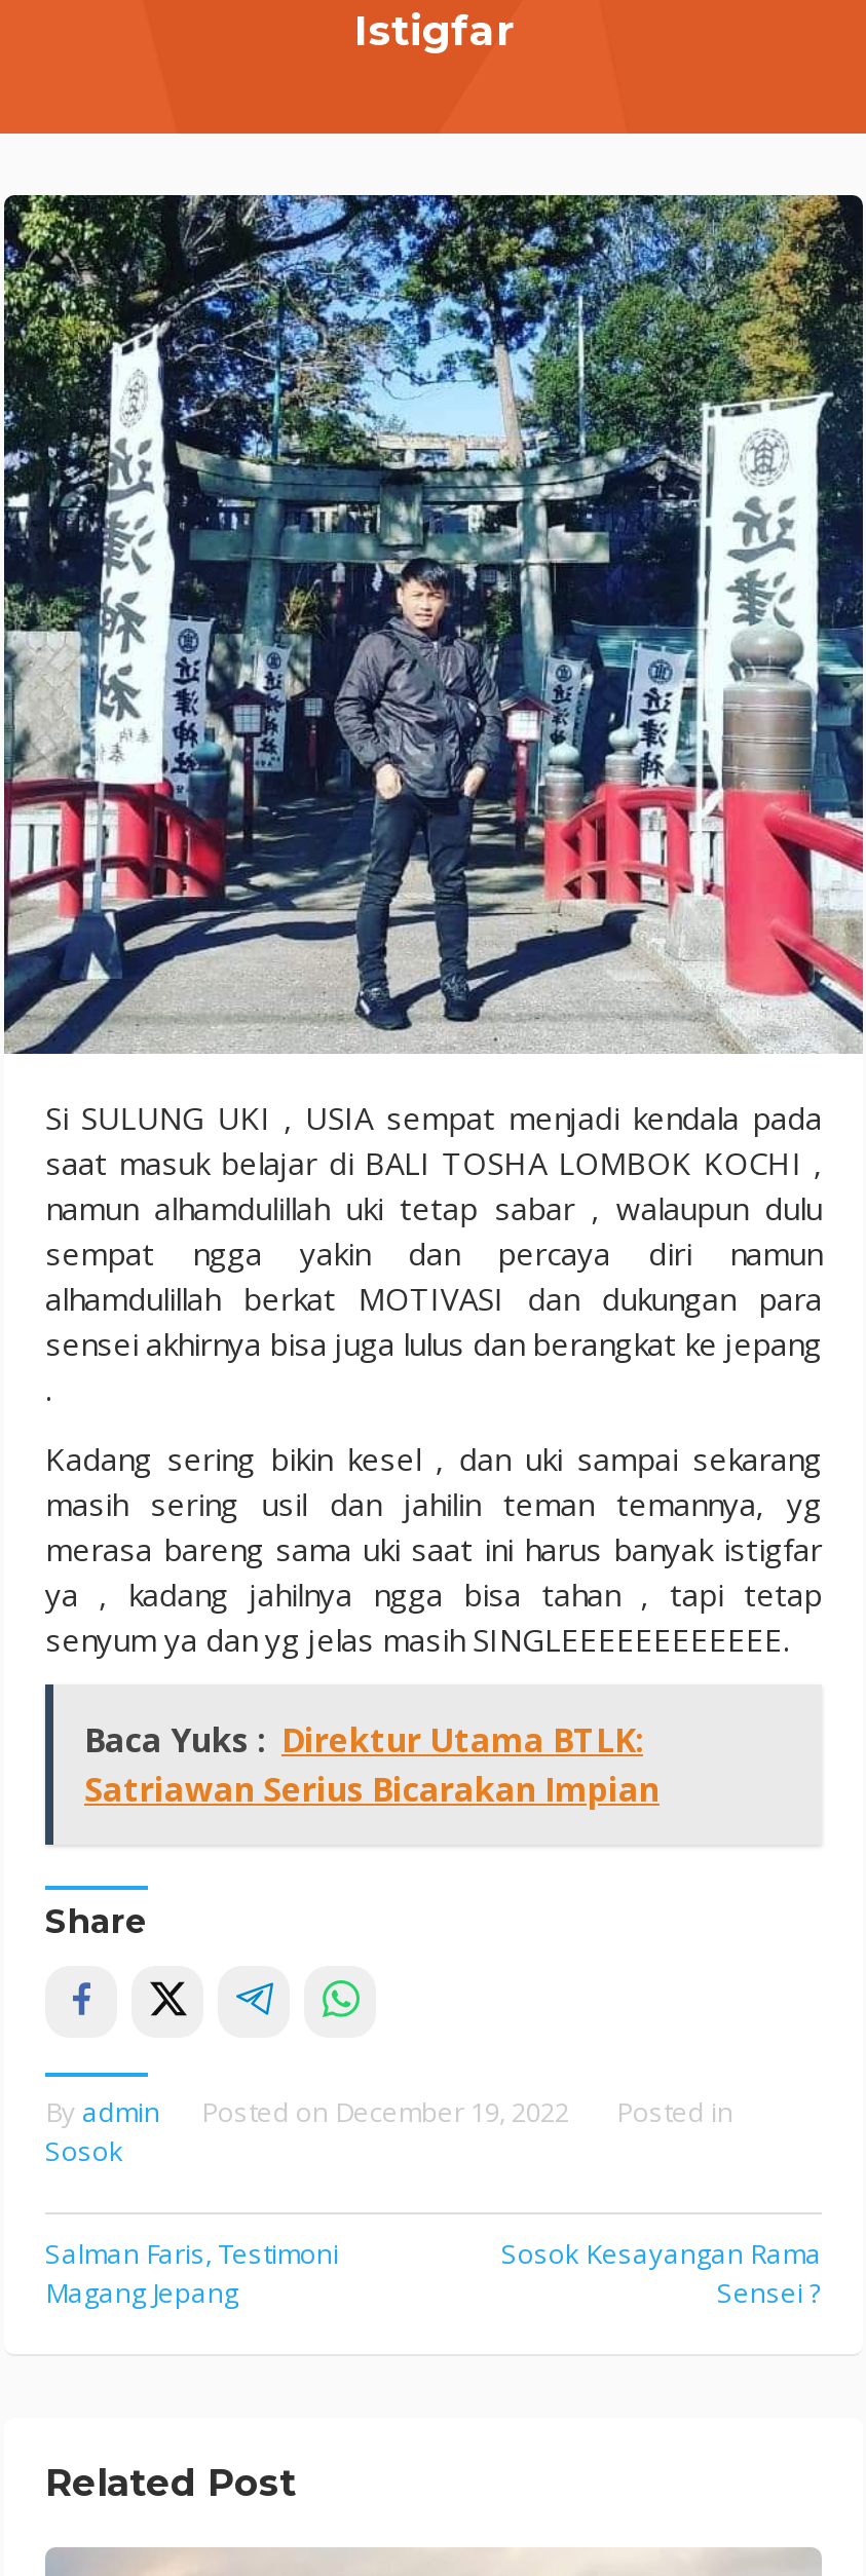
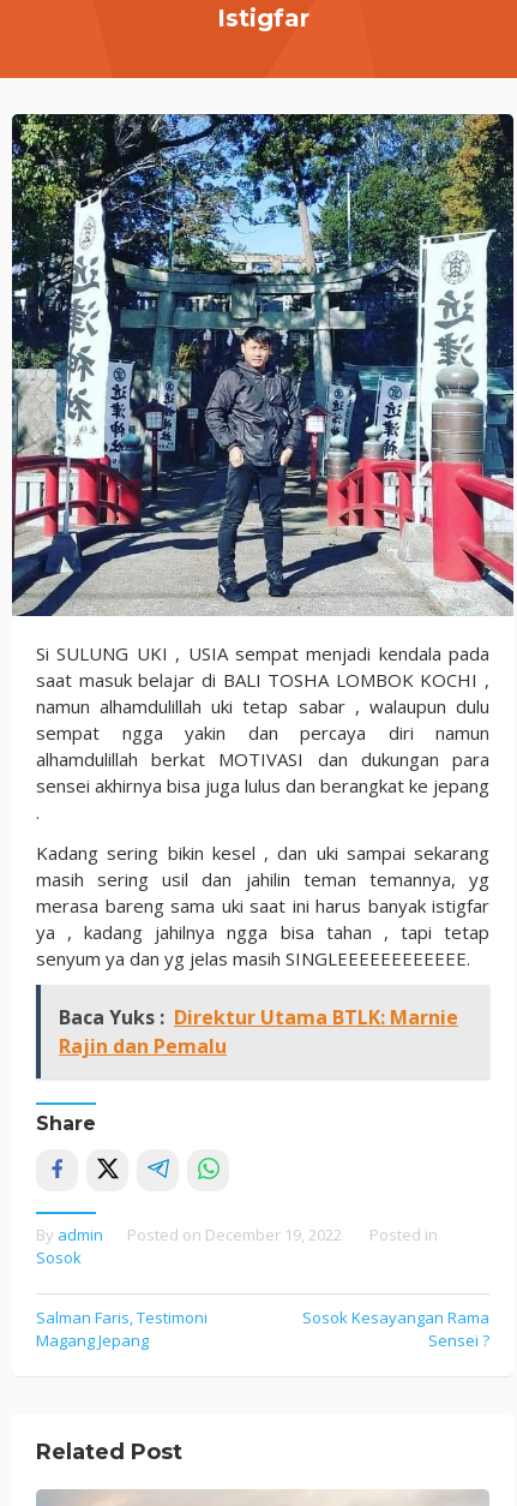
- Baca Yuks : Direktur Utama BTLK:
- Satriawan Serius Bicarakan Impian
+ Baca Yuks : Direktur Utama BTLK: Marnie
+ Rajin dan Pemalu
